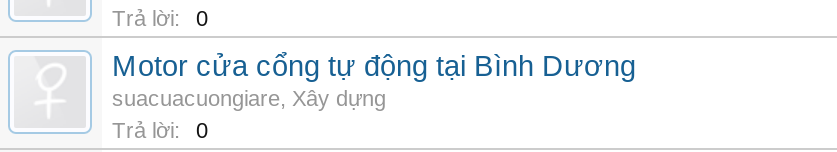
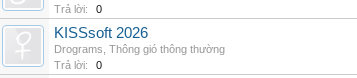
- Motor cửa cổng tự động tại Bình Dương
- suacuacuongiare, Xây dựng
+ KISSsoft 2026
+ Drograms, Thông gió thông thường
